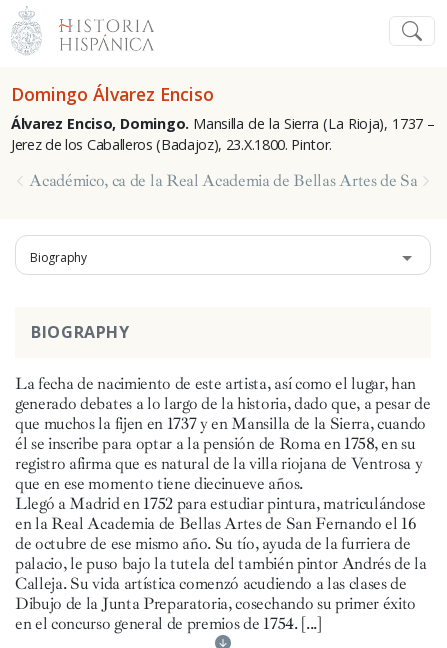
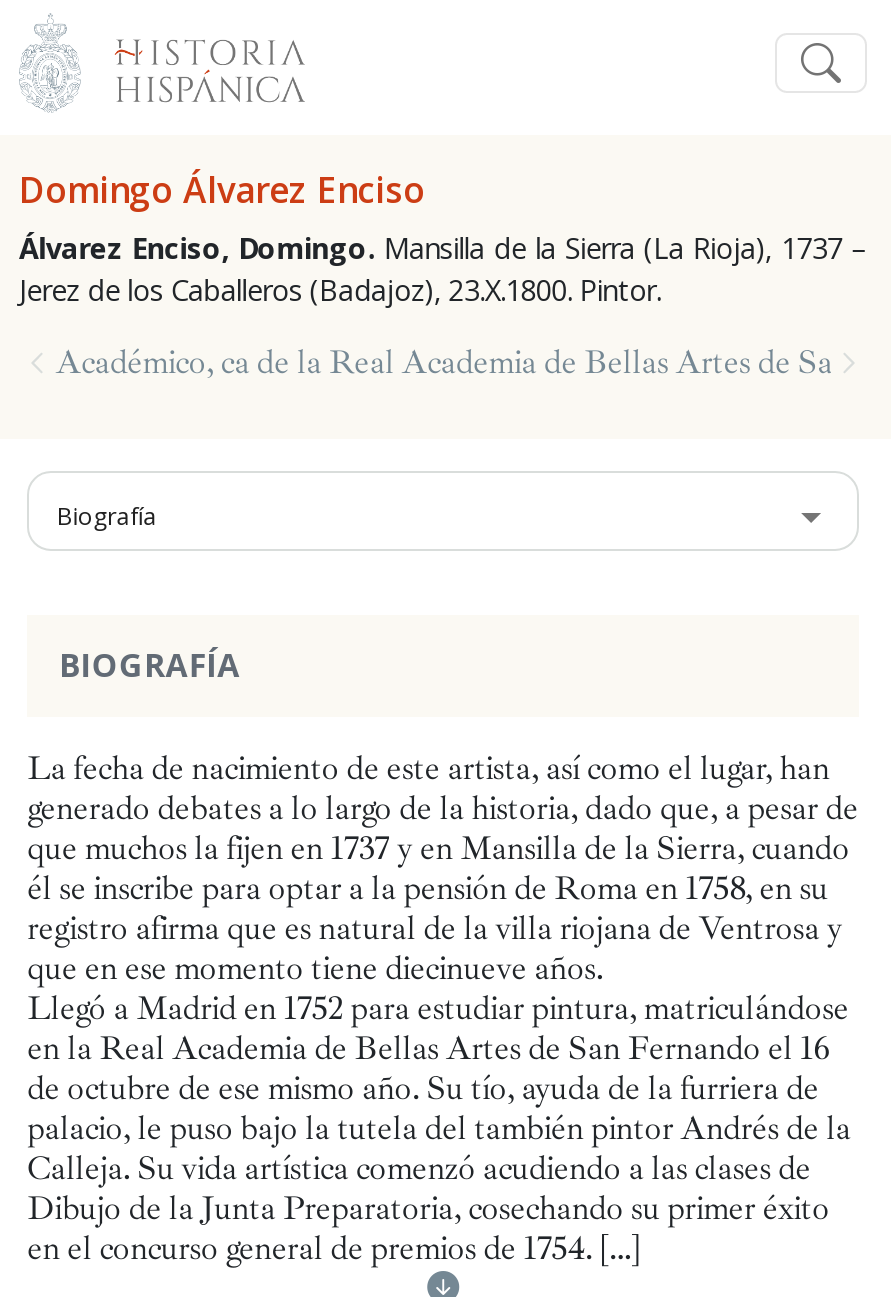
- Biography
+ Biografía

- BIOGRAPHY
+ BIOGRAFÍA
